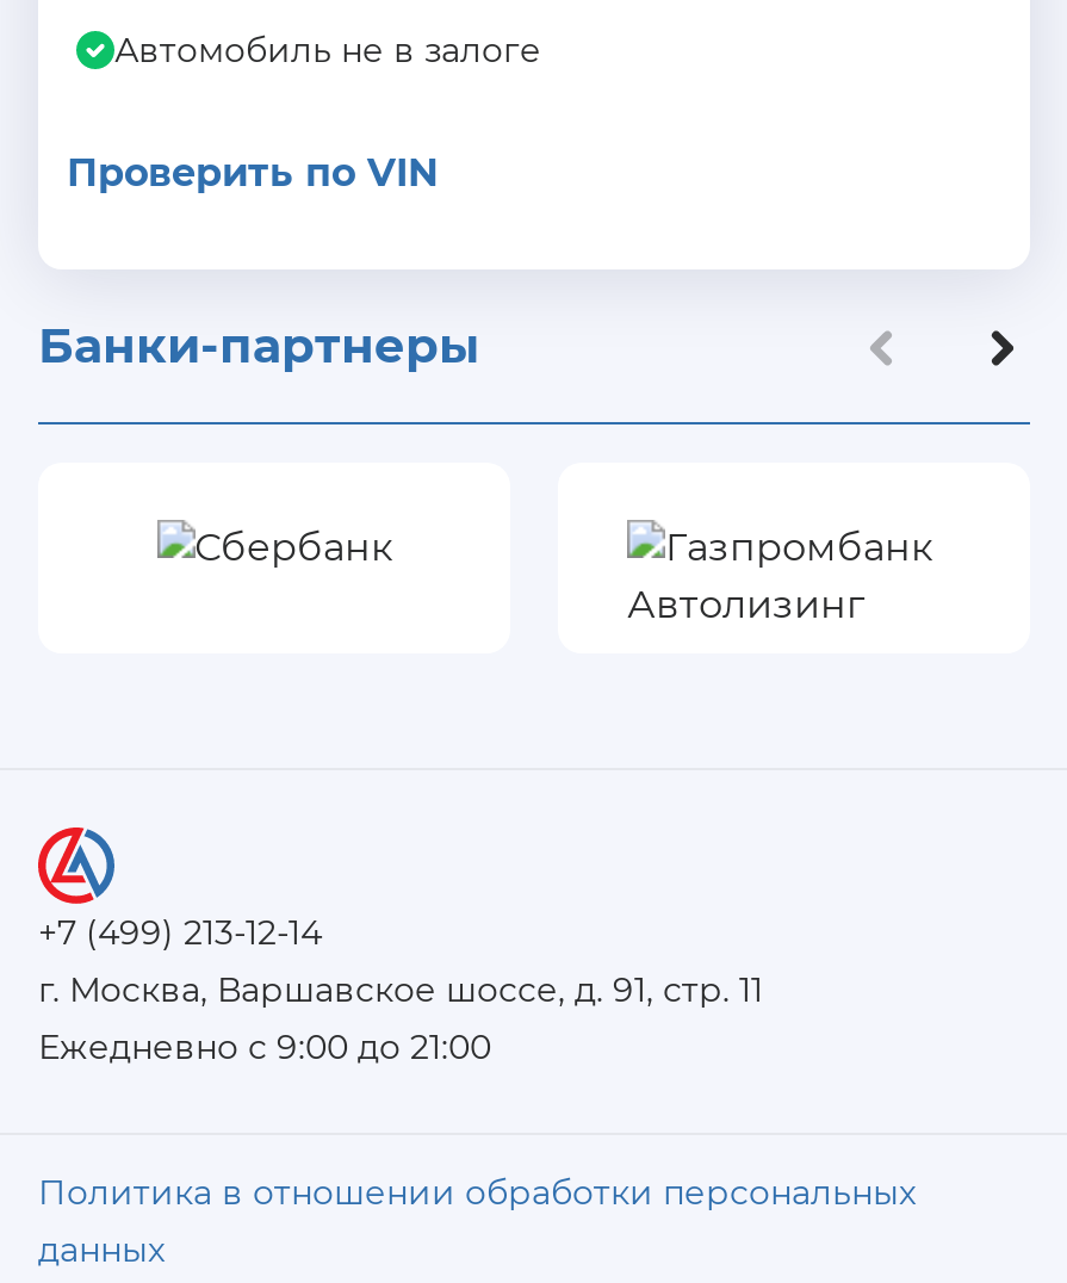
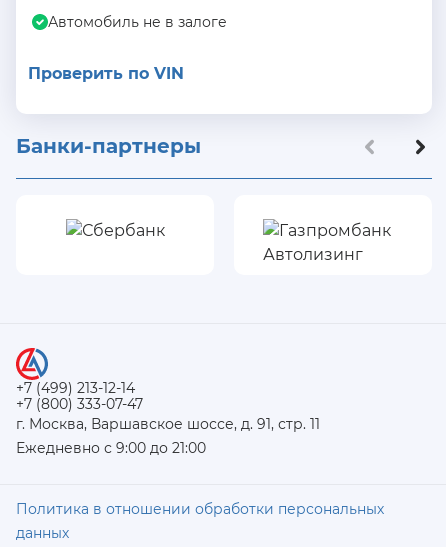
+ +7 (800) 333-07-47
